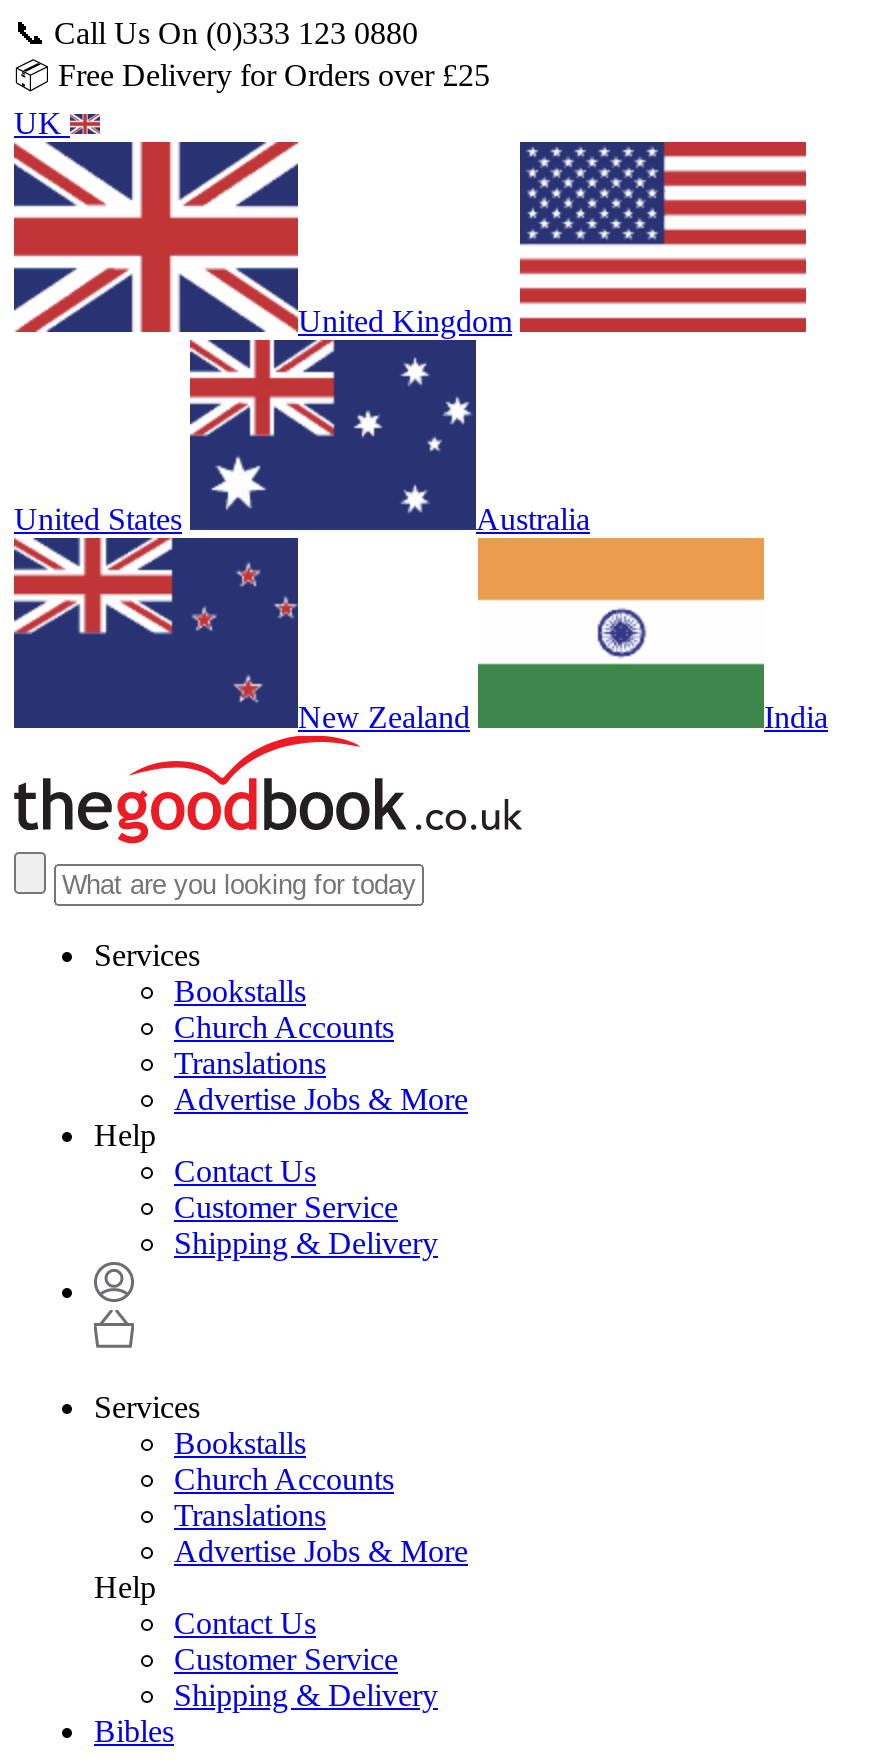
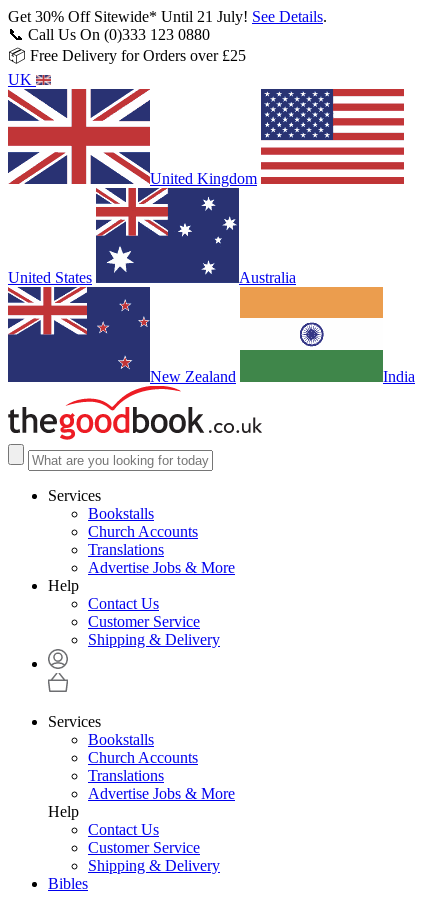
+ Get 30% Off Sitewide* Until 21 July! See Details.
